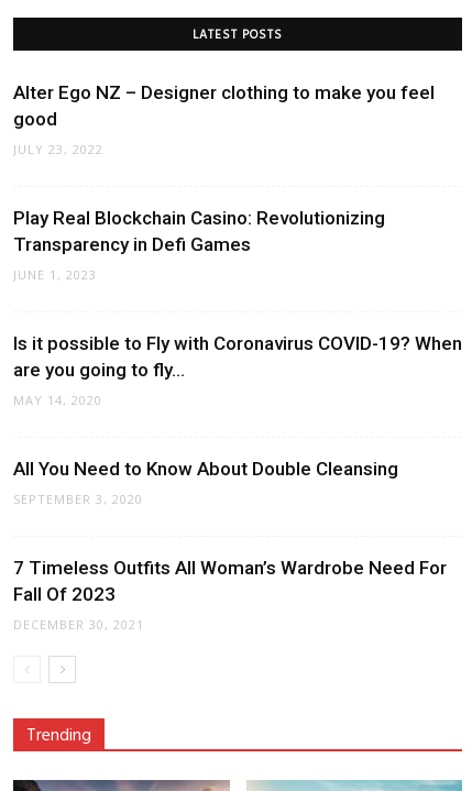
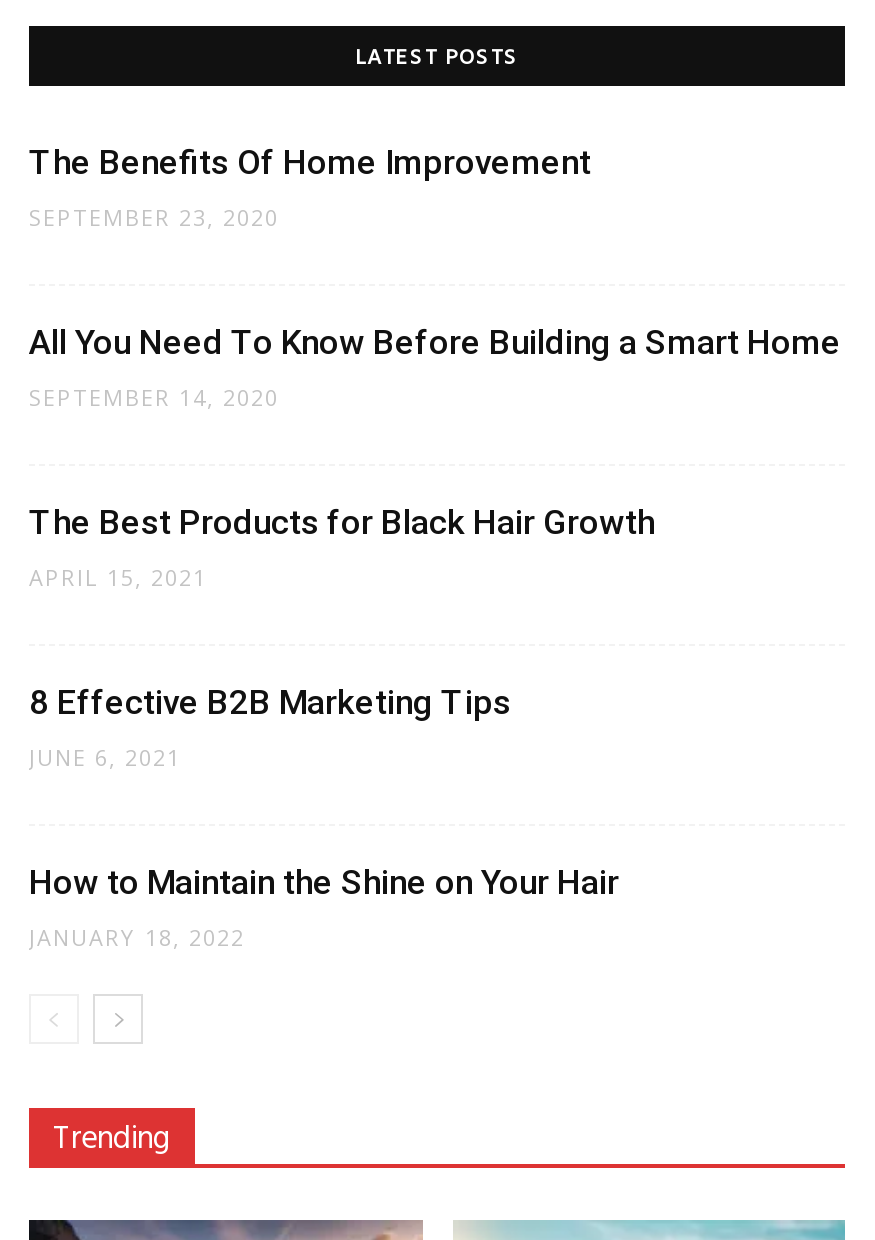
- Alter Ego NZ – Designer clothing to make you feel
- good
+ The Benefits Of Home Improvement

- JULY 23, 2022
+ SEPTEMBER 23, 2020

- Play Real Blockchain Casino: Revolutionizing
- Transparency in Defi Games
+ All You Need To Know Before Building a Smart Home

- JUNE 1, 2023
+ SEPTEMBER 14, 2020

- Is it possible to Fly with Coronavirus COVID-19? When
- are you going to fly...
+ The Best Products for Black Hair Growth

- MAY 14, 2020
+ APRIL 15, 2021

- All You Need to Know About Double Cleansing
+ 8 Effective B2B Marketing Tips

- SEPTEMBER 3, 2020
+ JUNE 6, 2021

- 7 Timeless Outfits All Woman’s Wardrobe Need For
- Fall Of 2023
+ How to Maintain the Shine on Your Hair

- DECEMBER 30, 2021
+ JANUARY 18, 2022
